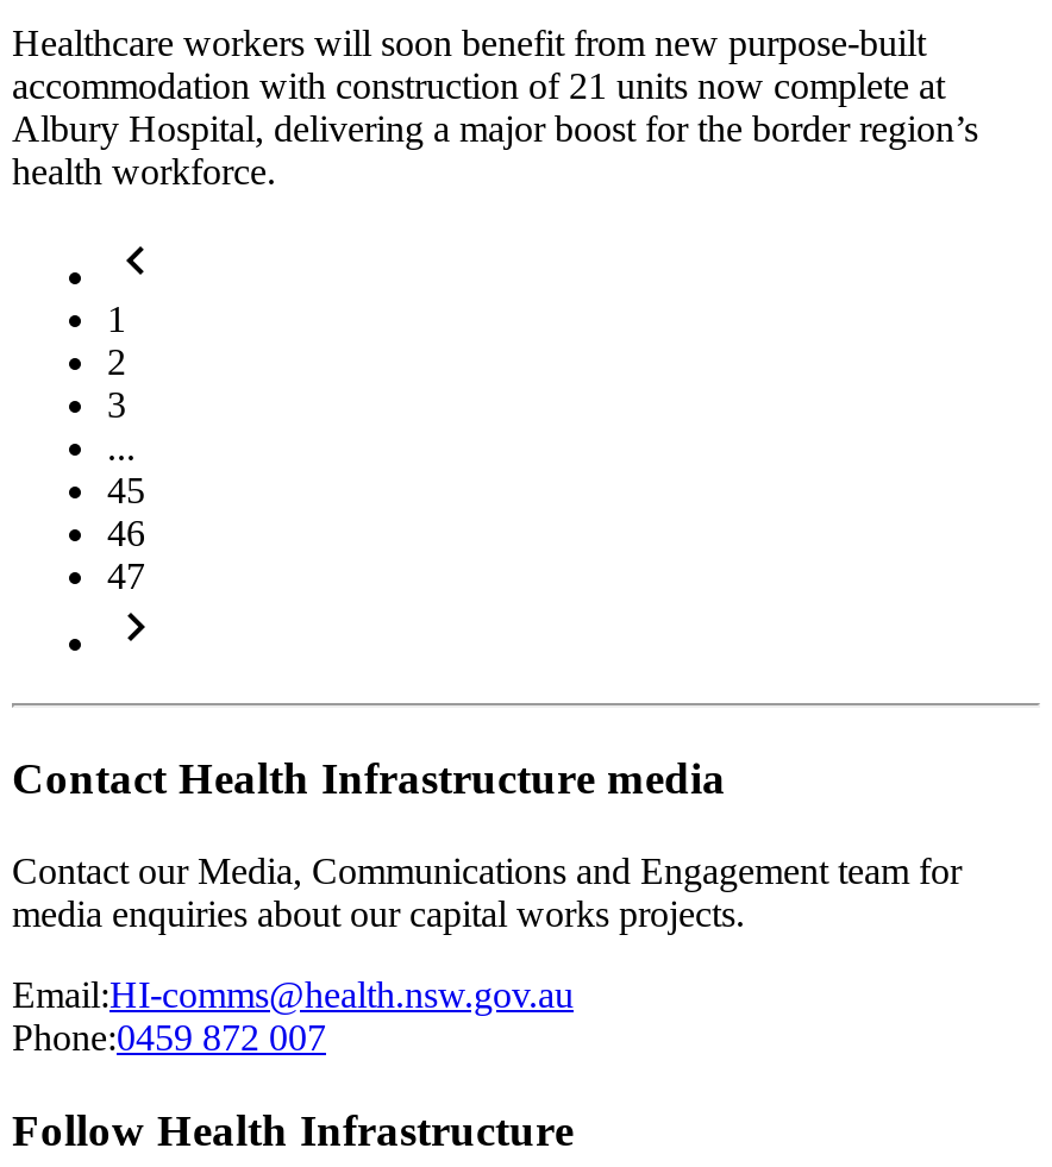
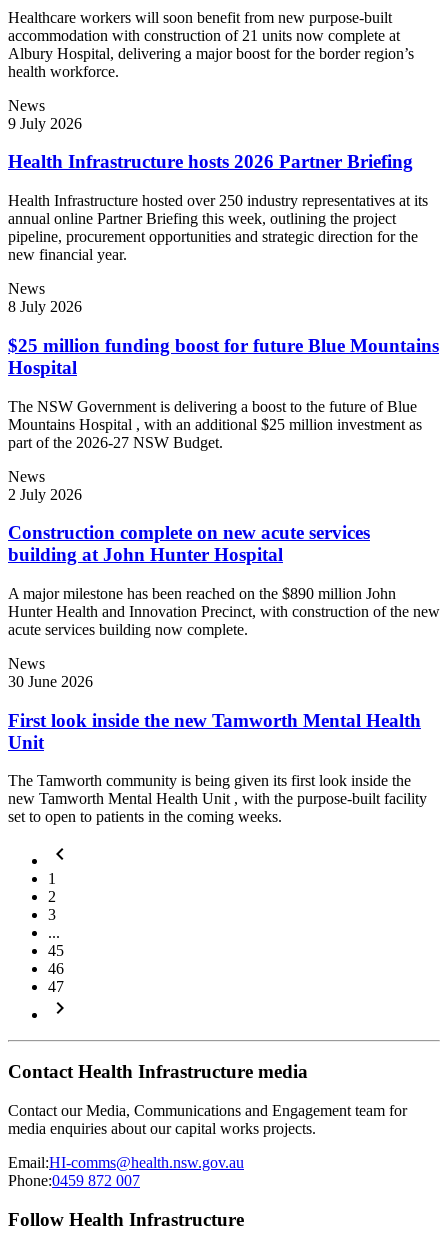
+ News
+ 9 July 2026
+ Health Infrastructure hosts 2026 Partner Briefing
+ Health Infrastructure hosted over 250 industry representatives at its
+ annual online Partner Briefing this week, outlining the project
+ pipeline, procurement opportunities and strategic direction for the
+ new financial year.
+ News
+ 8 July 2026
+ $25 million funding boost for future Blue Mountains
+ Hospital
+ The NSW Government is delivering a boost to the future of Blue
+ Mountains Hospital , with an additional $25 million investment as
+ part of the 2026-27 NSW Budget.
+ News
+ 2 July 2026
+ Construction complete on new acute services
+ building at John Hunter Hospital
+ A major milestone has been reached on the $890 million John
+ Hunter Health and Innovation Precinct, with construction of the new
+ acute services building now complete.
+ News
+ 30 June 2026
+ First look inside the new Tamworth Mental Health
+ Unit
+ The Tamworth community is being given its first look inside the
+ new Tamworth Mental Health Unit , with the purpose-built facility
+ set to open to patients in the coming weeks.
